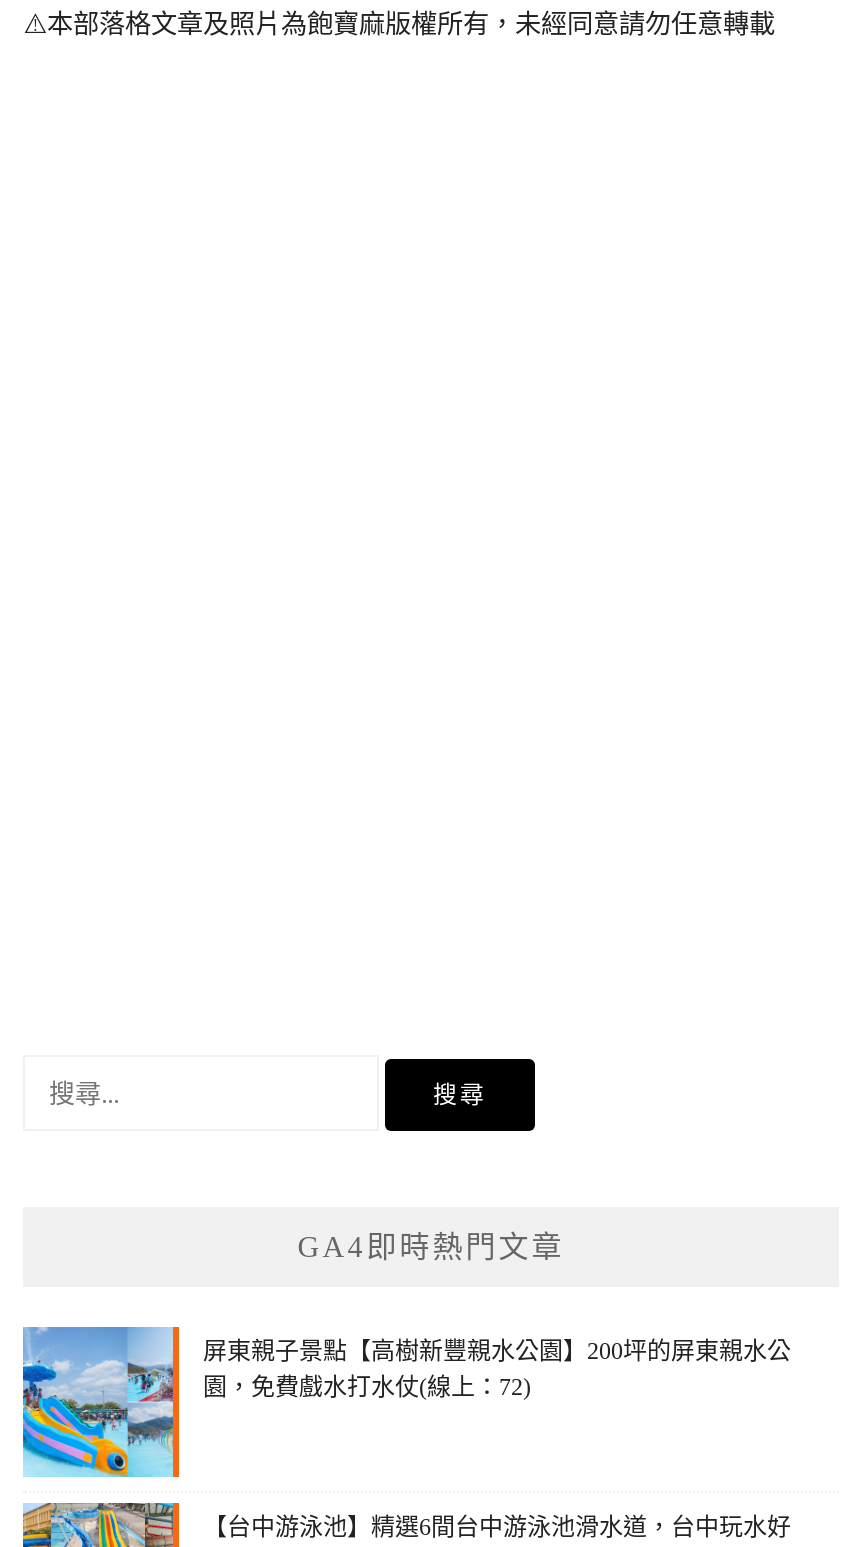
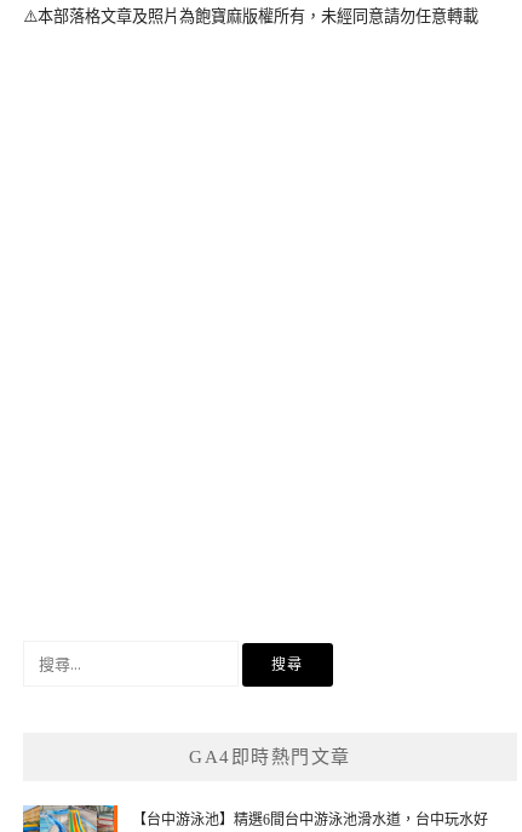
- [image]
- 屏東親子景點【高樹新豐親水公園】200坪的屏東親水公
- 園，免費戲水打水仗(線上：72)
